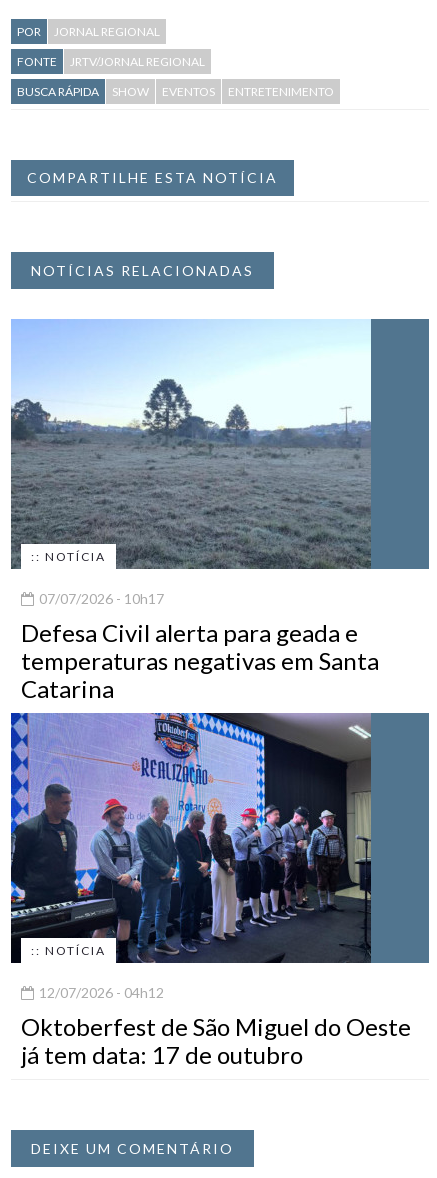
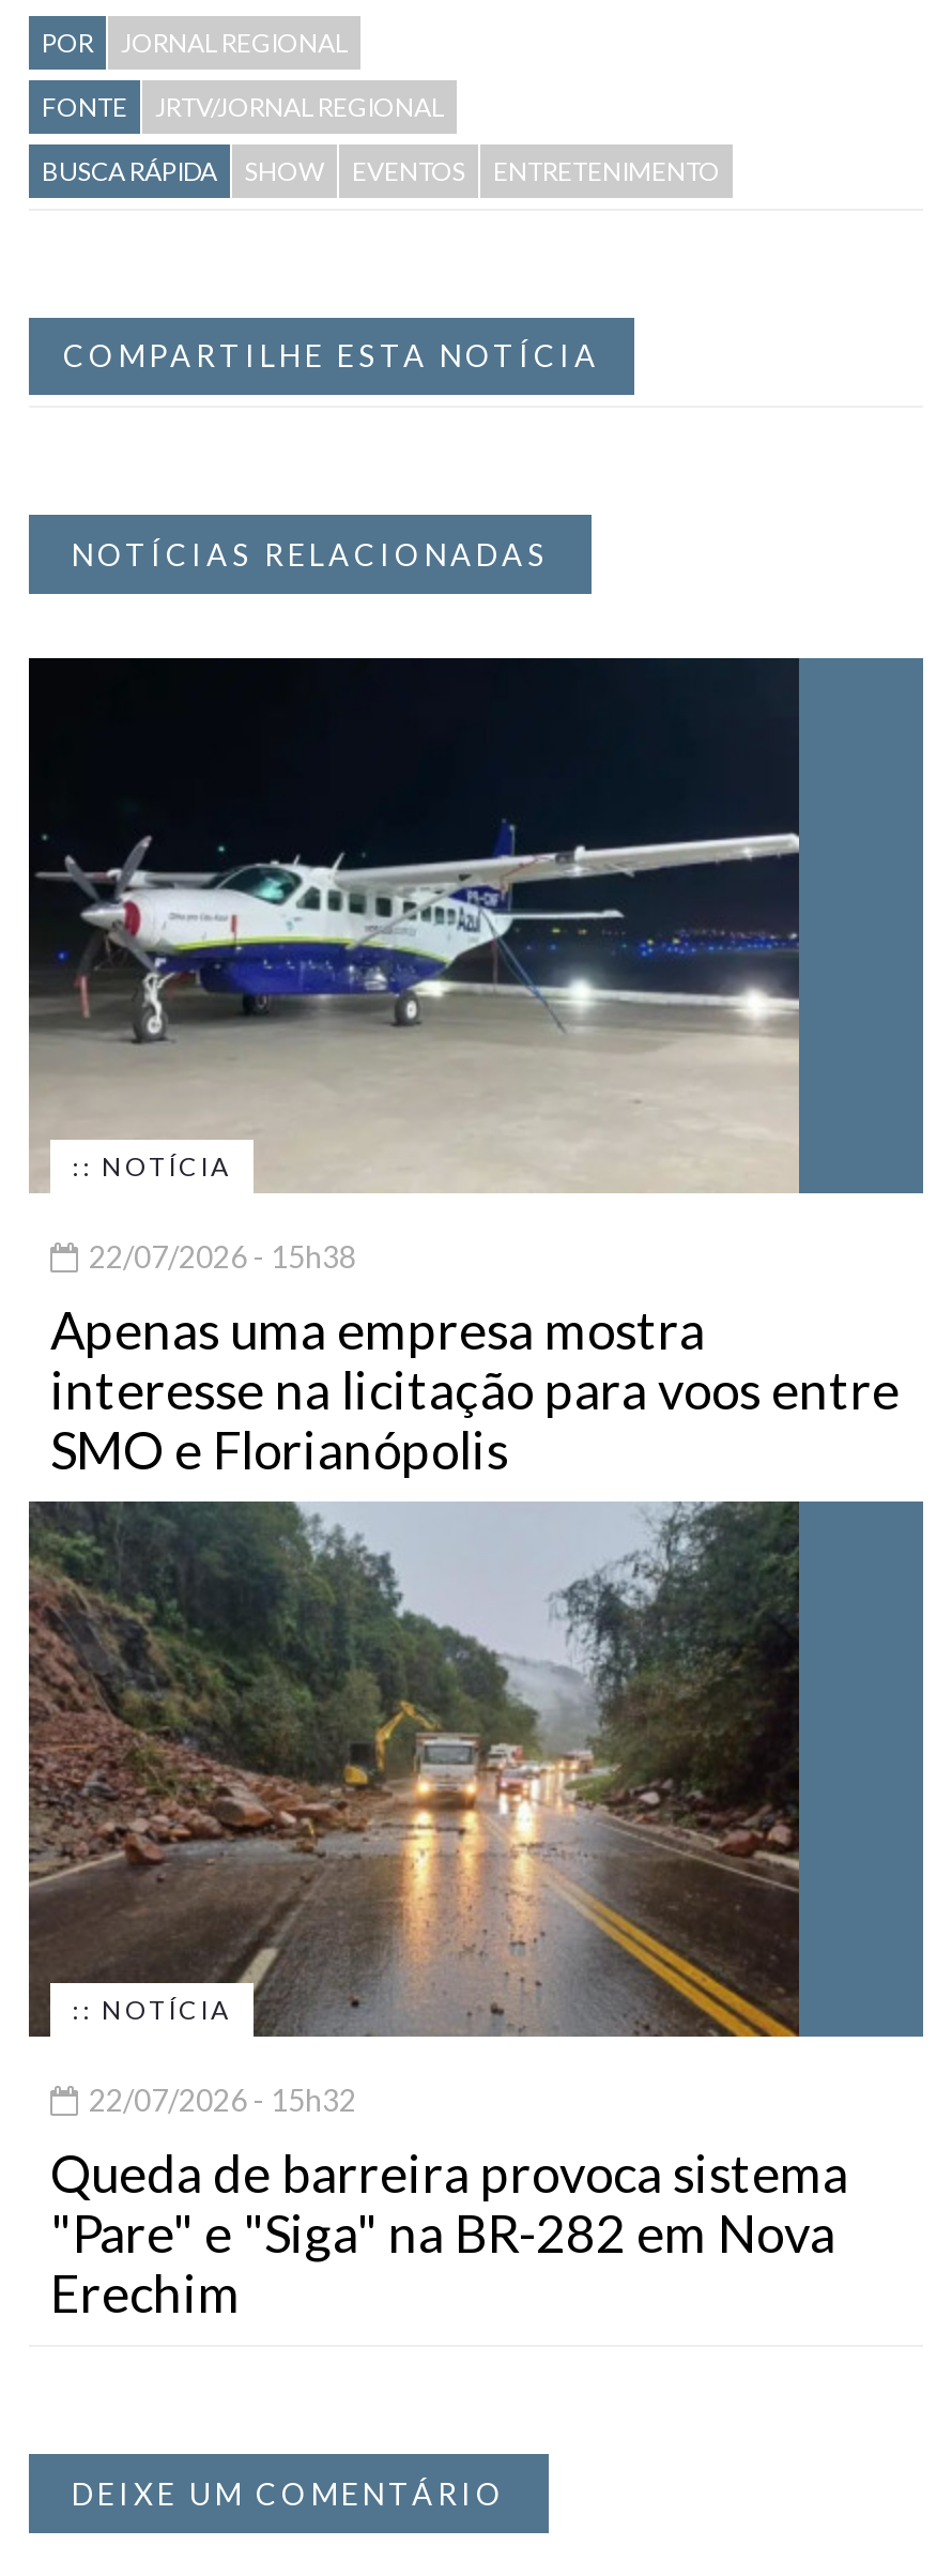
- [image]
- 07/07/2026 - 10h17
- Defesa Civil alerta para geada e
- temperaturas negativas em Santa
- Catarina
+ [image]
+ 22/07/2026 - 15h38
+ Apenas uma empresa mostra
+ interesse na licitação para voos entre
+ SMO e Florianópolis

- [image]
- 12/07/2026 - 04h12
- Oktoberfest de São Miguel do Oeste
- já tem data: 17 de outubro
+ [image]
+ 22/07/2026 - 15h32
+ Queda de barreira provoca sistema
+ "Pare" e "Siga" na BR-282 em Nova
+ Erechim
